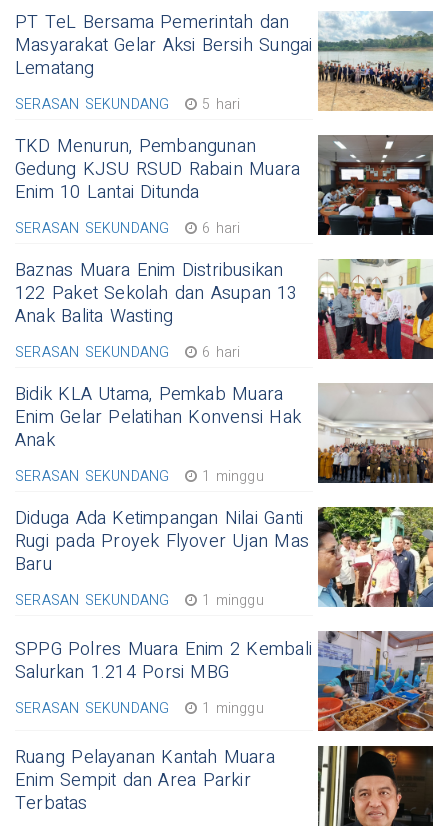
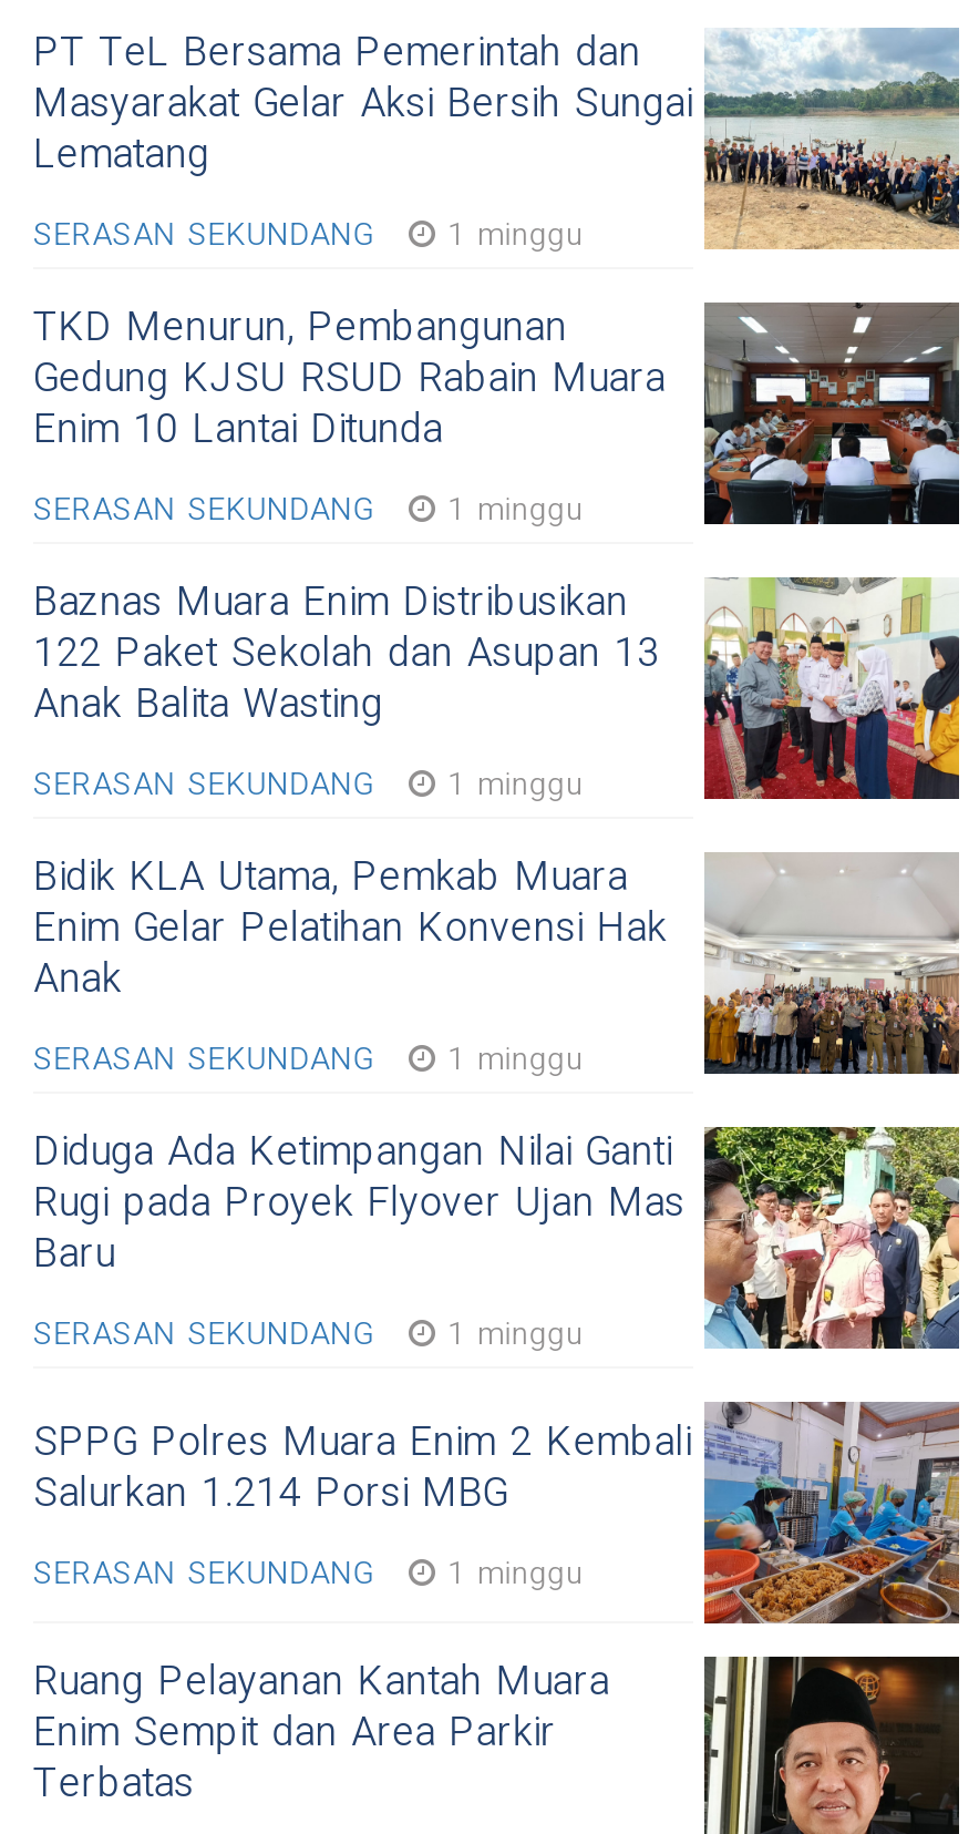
- SERASAN SEKUNDANG 5 hari
+ SERASAN SEKUNDANG 1 minggu

- SERASAN SEKUNDANG 6 hari
+ SERASAN SEKUNDANG 1 minggu

- SERASAN SEKUNDANG 6 hari
+ SERASAN SEKUNDANG 1 minggu
